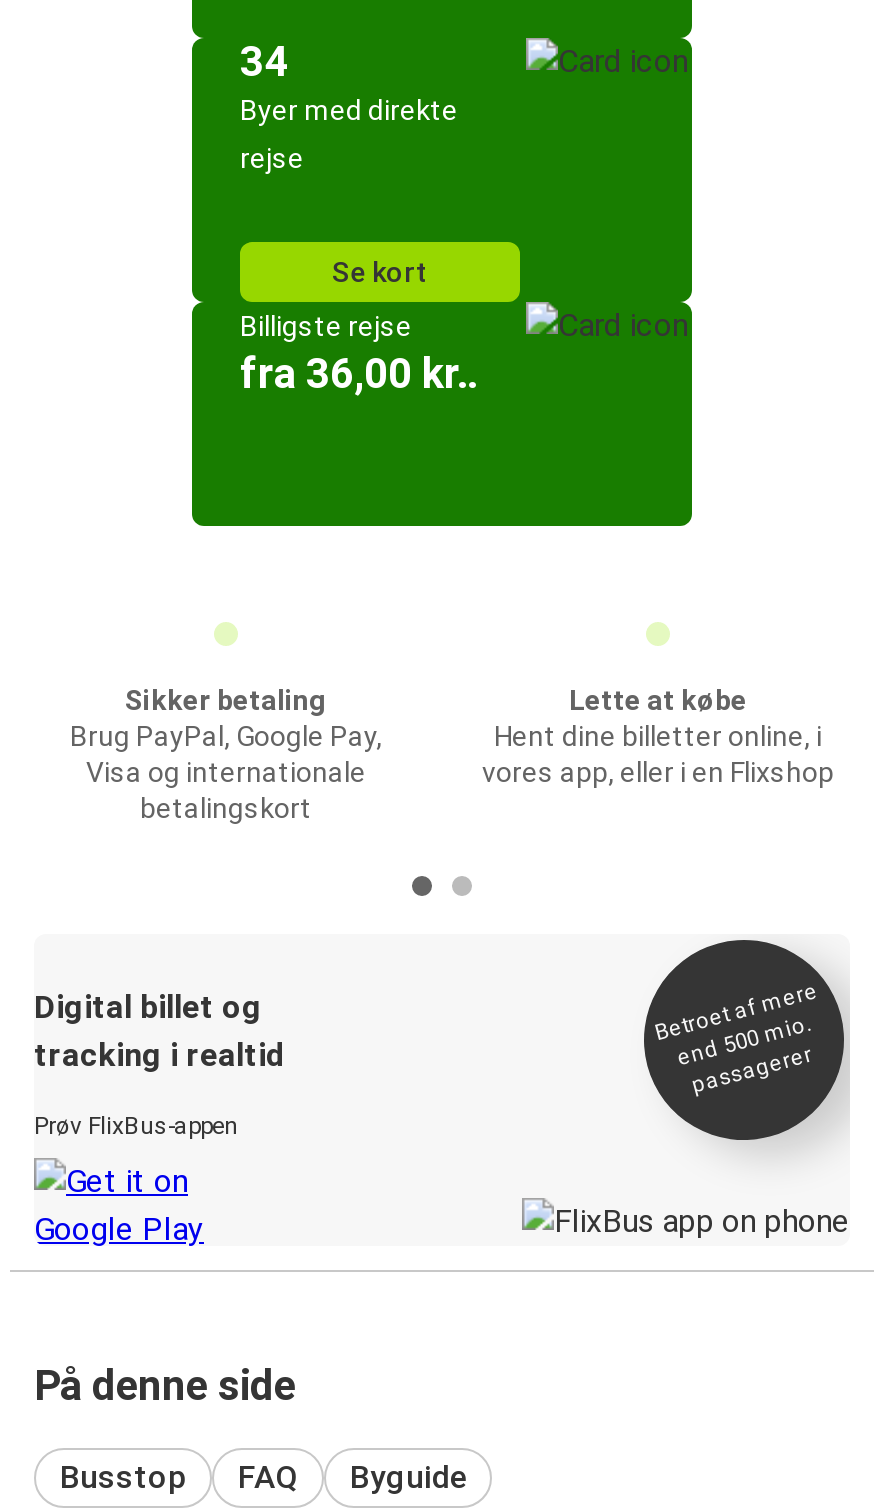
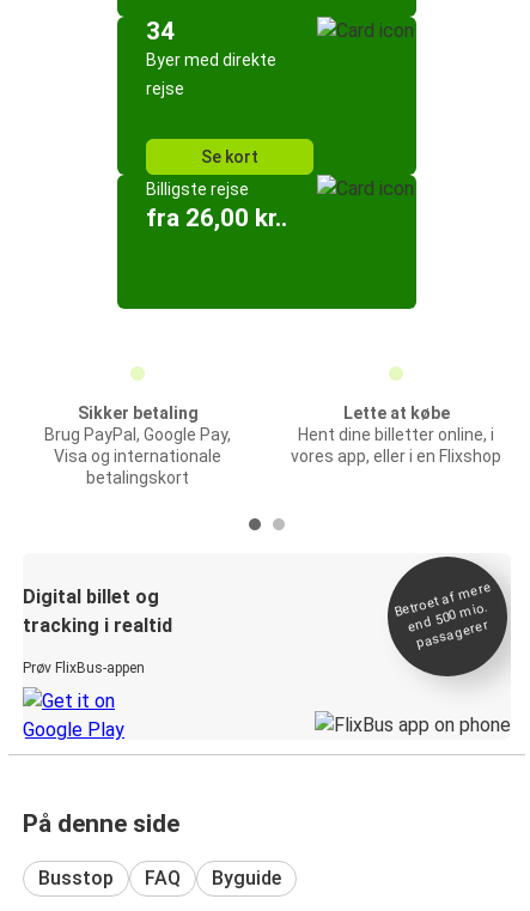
- fra 36,00 kr..
+ fra 26,00 kr..
